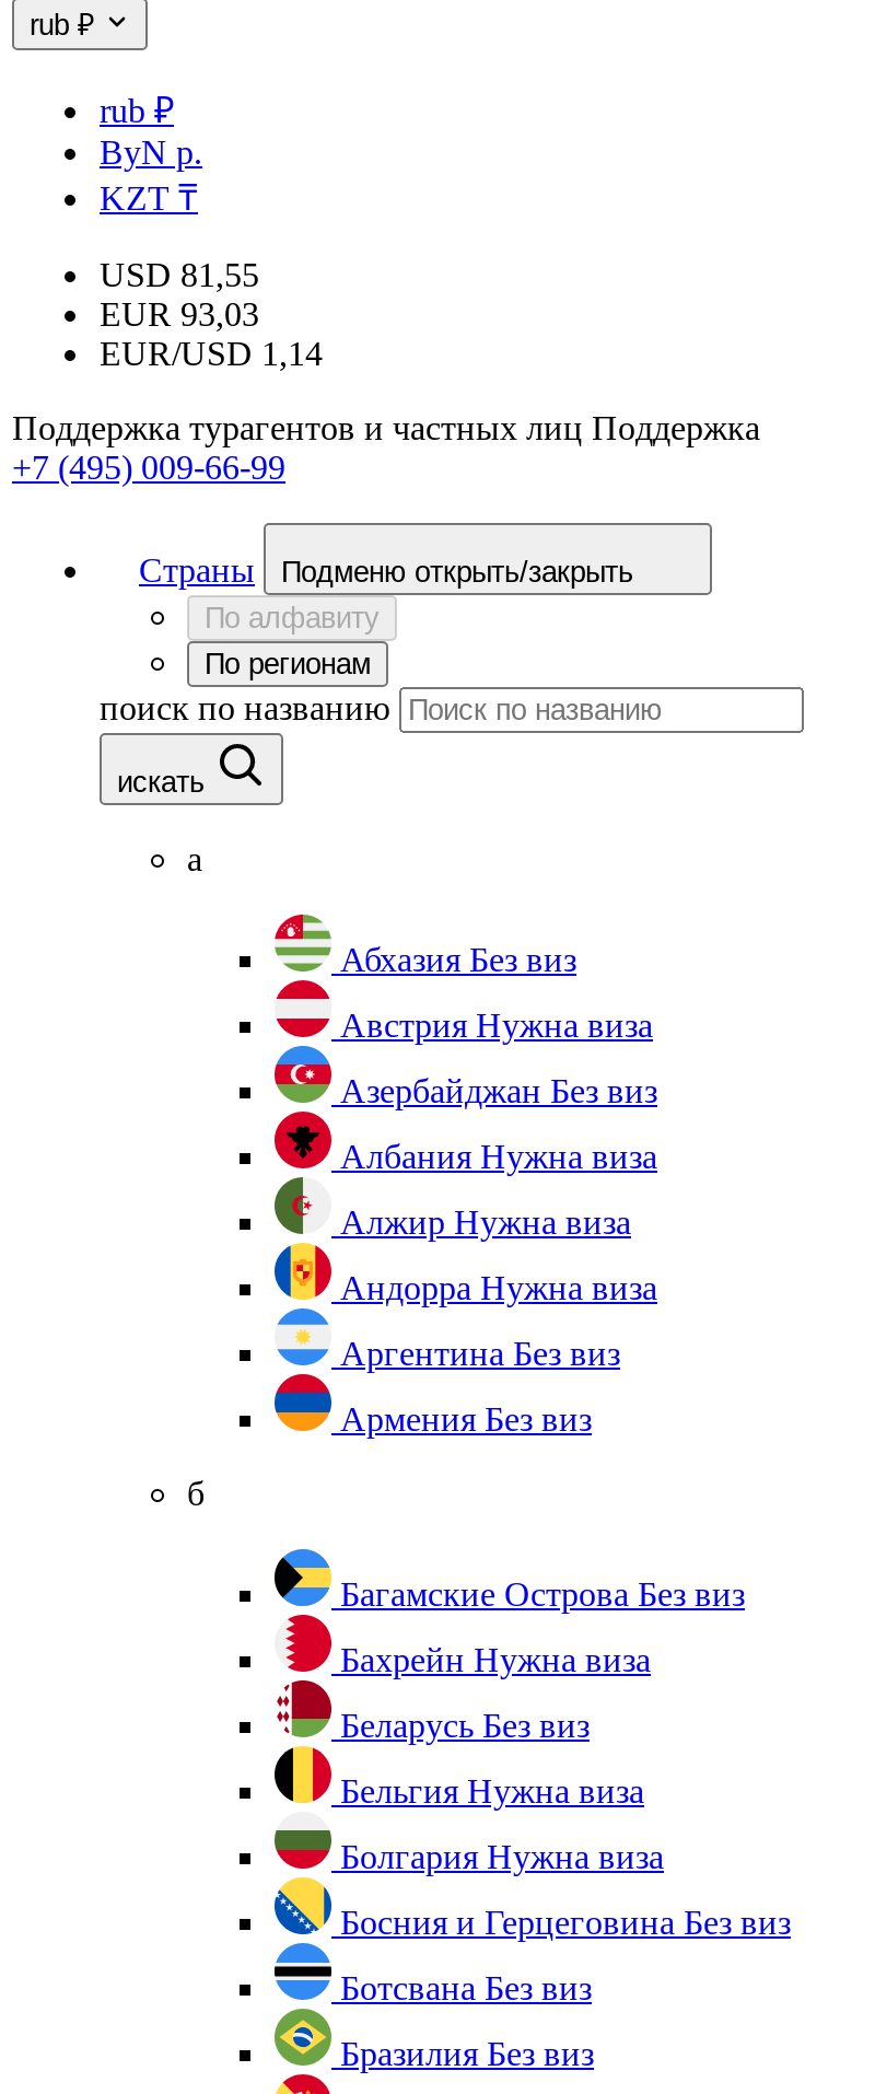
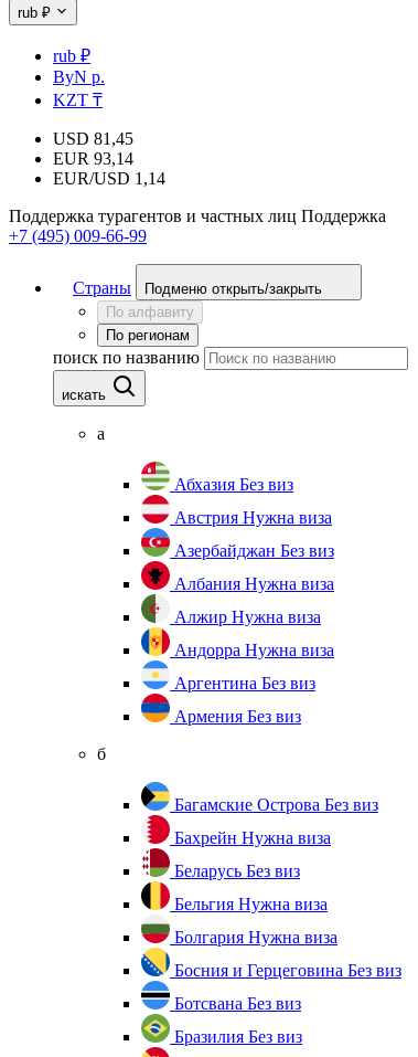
- USD 81,55
+ USD 81,45

- EUR 93,03
+ EUR 93,14
